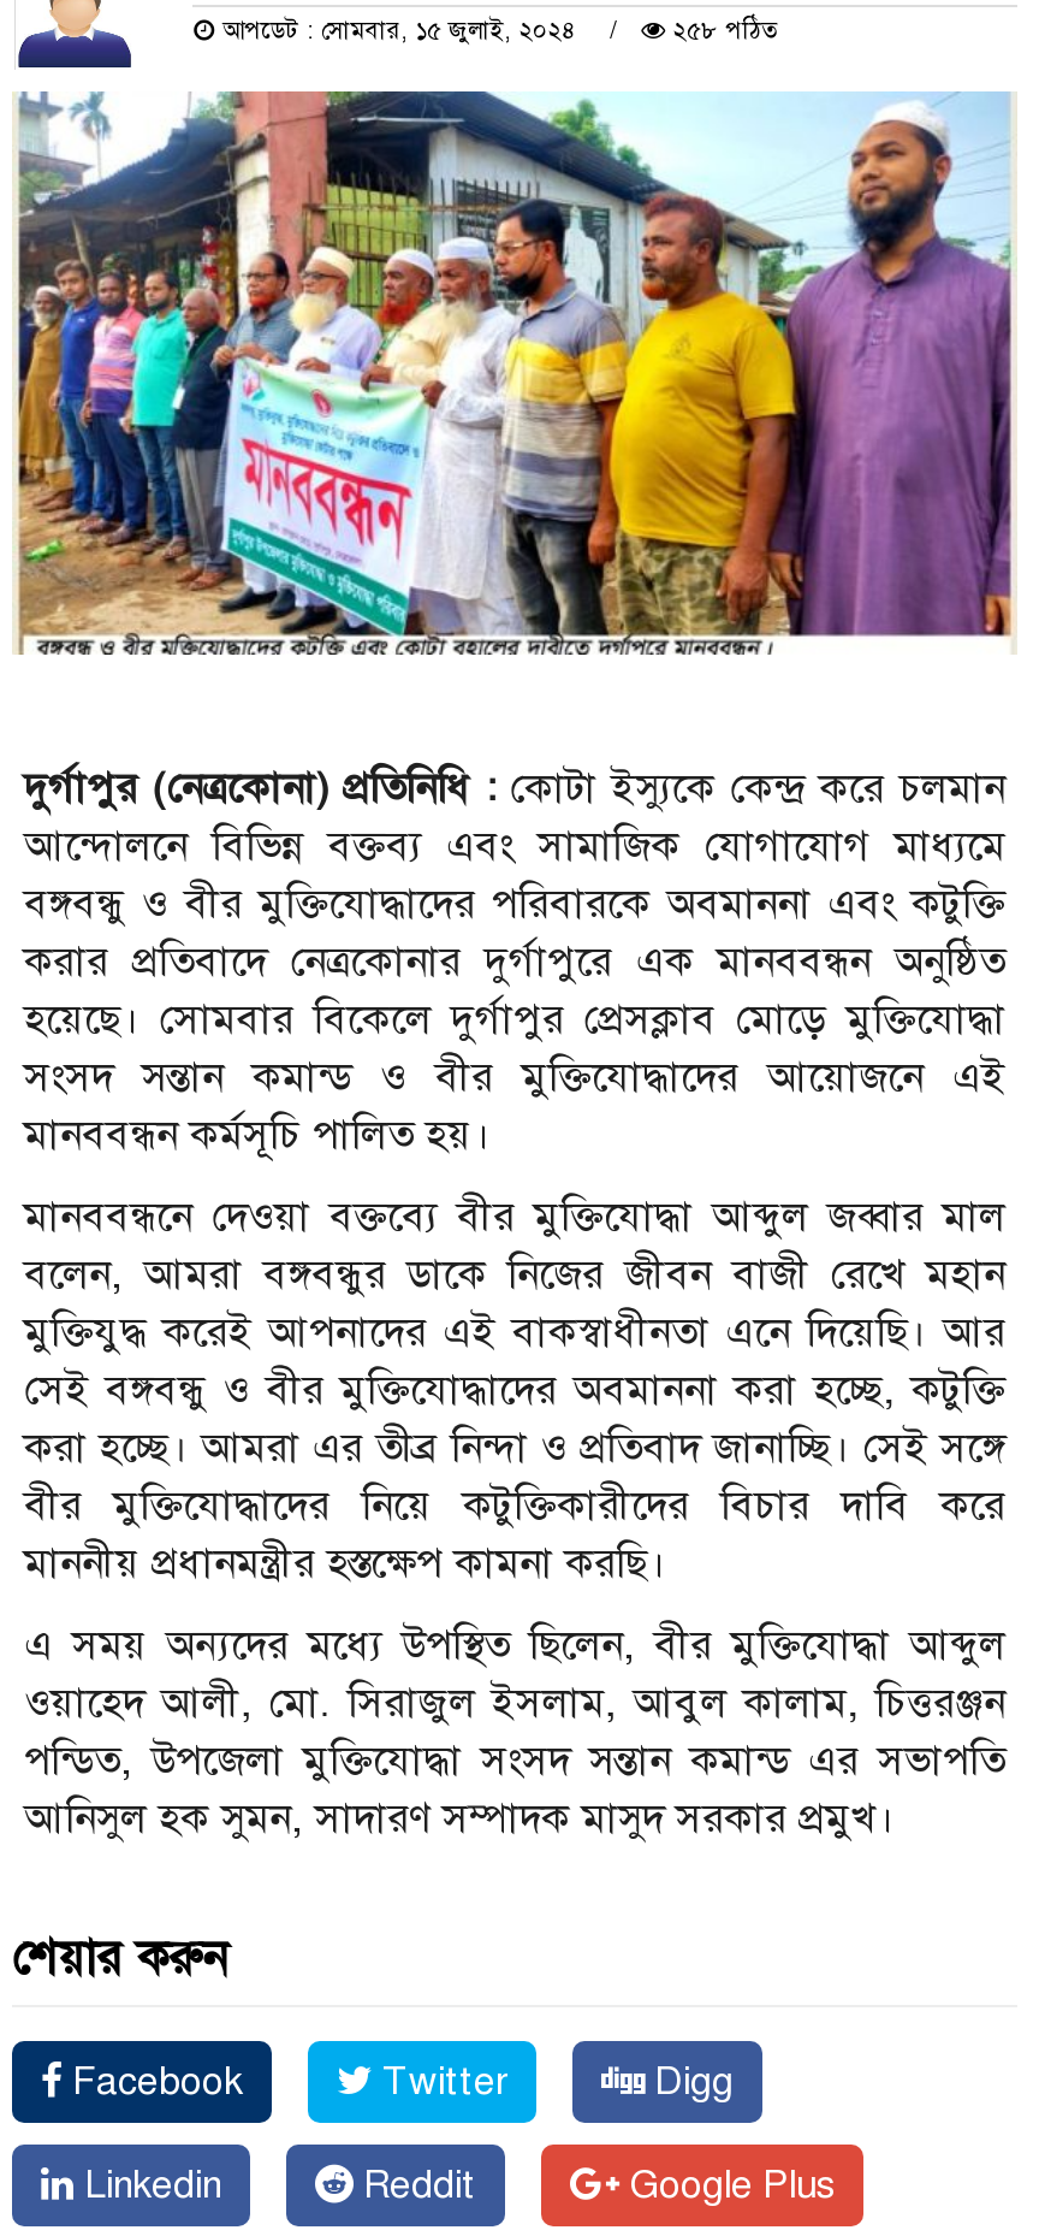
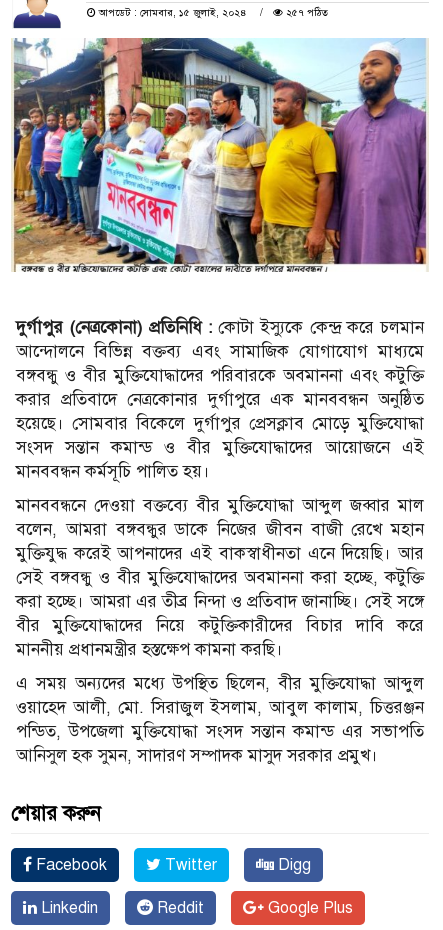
- ২৫৮ পঠিত
+ ২৫৭ পঠিত
